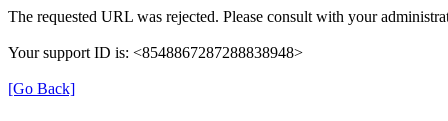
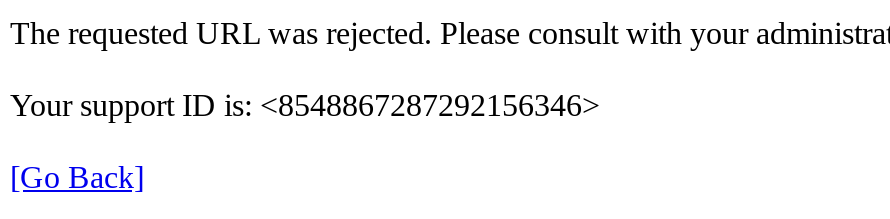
- Your support ID is: <8548867287288838948>
+ Your support ID is: <8548867287292156346>
